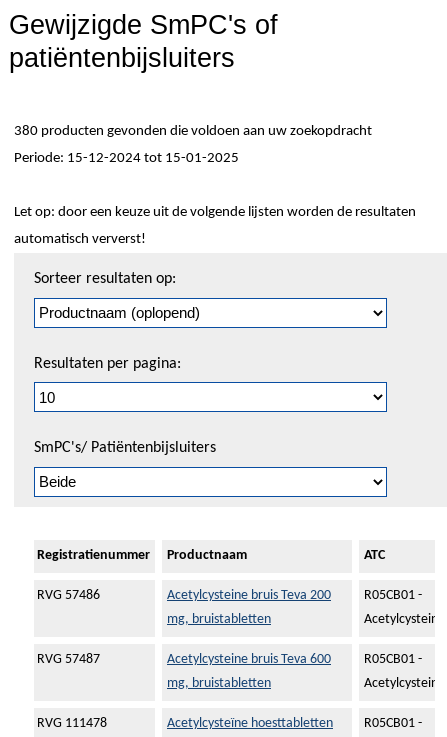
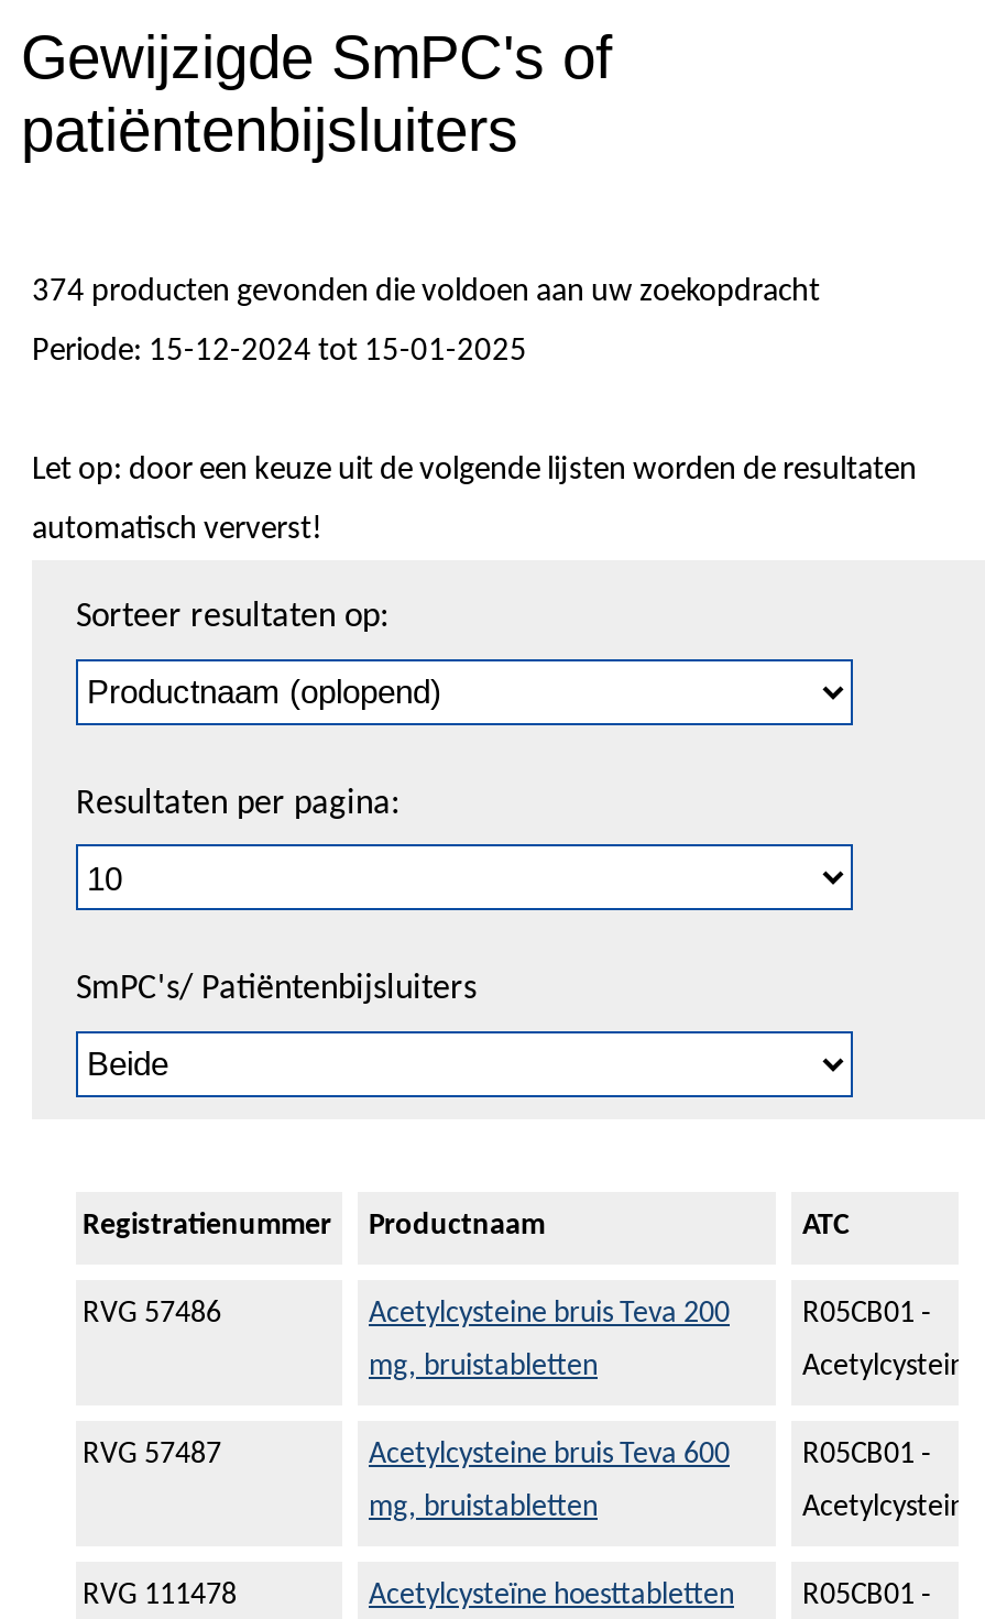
- 380 producten gevonden die voldoen aan uw zoekopdracht
+ 374 producten gevonden die voldoen aan uw zoekopdracht
